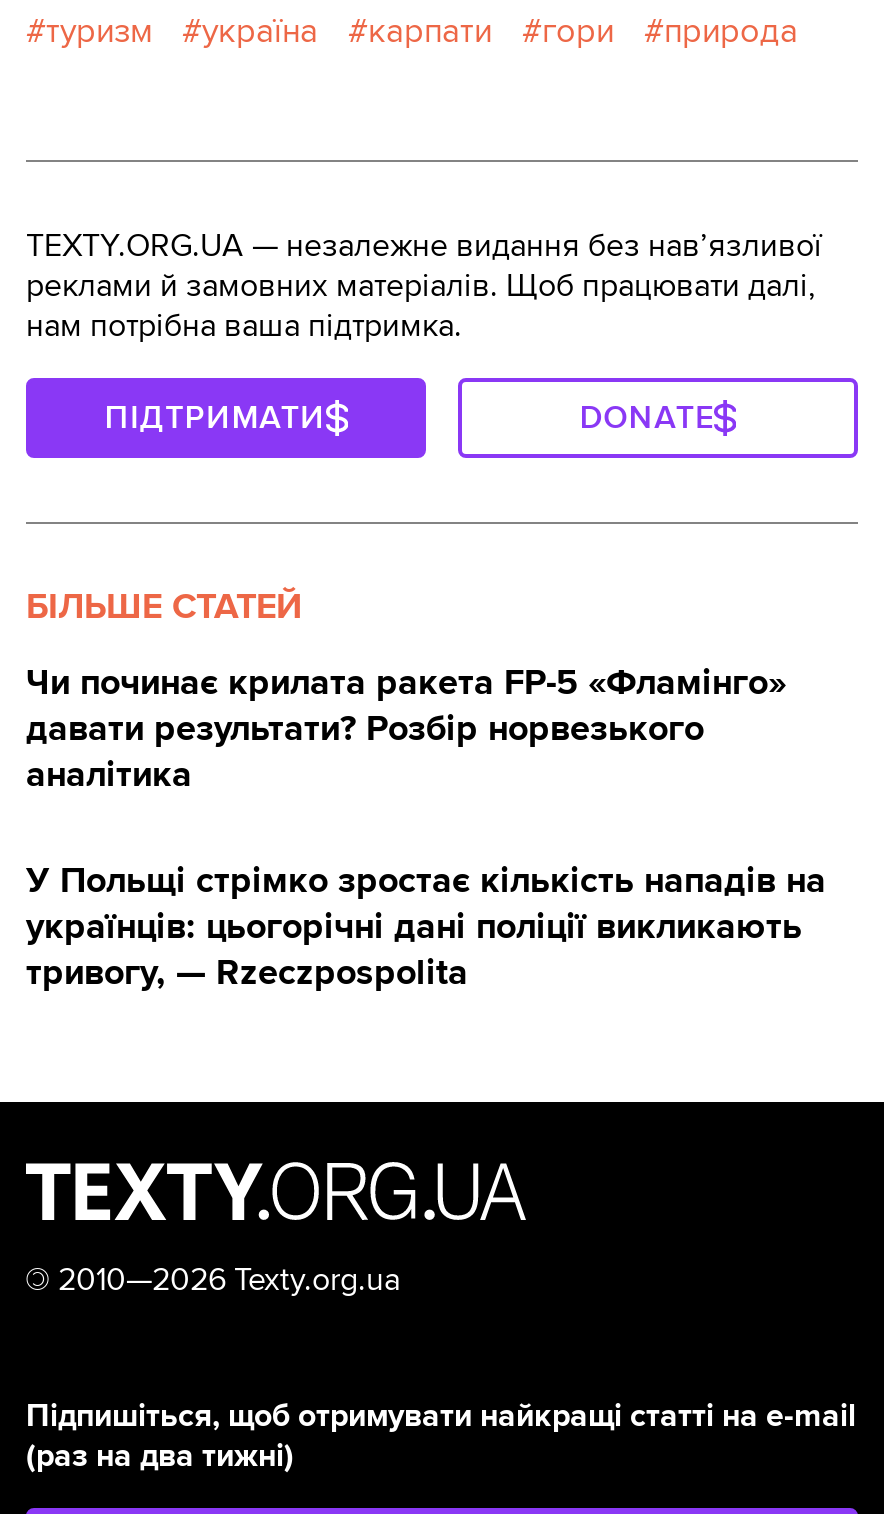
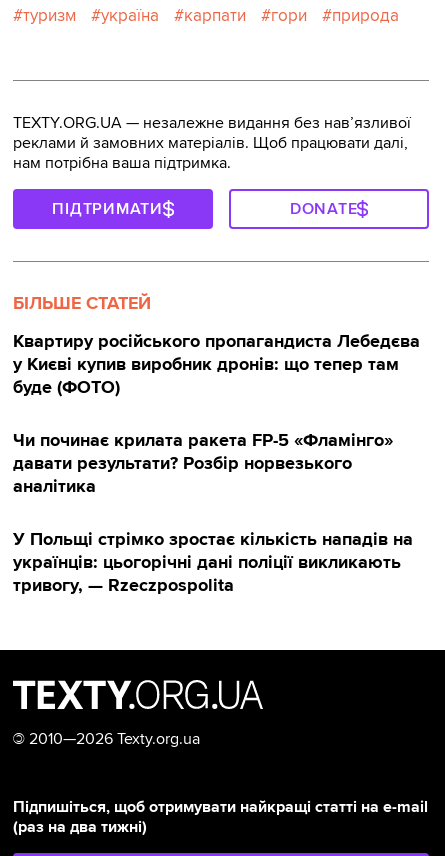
+ Квартиру російського пропагандиста Лебедєва
+ у Києві купив виробник дронів: що тепер там
+ буде (ФОТО)
